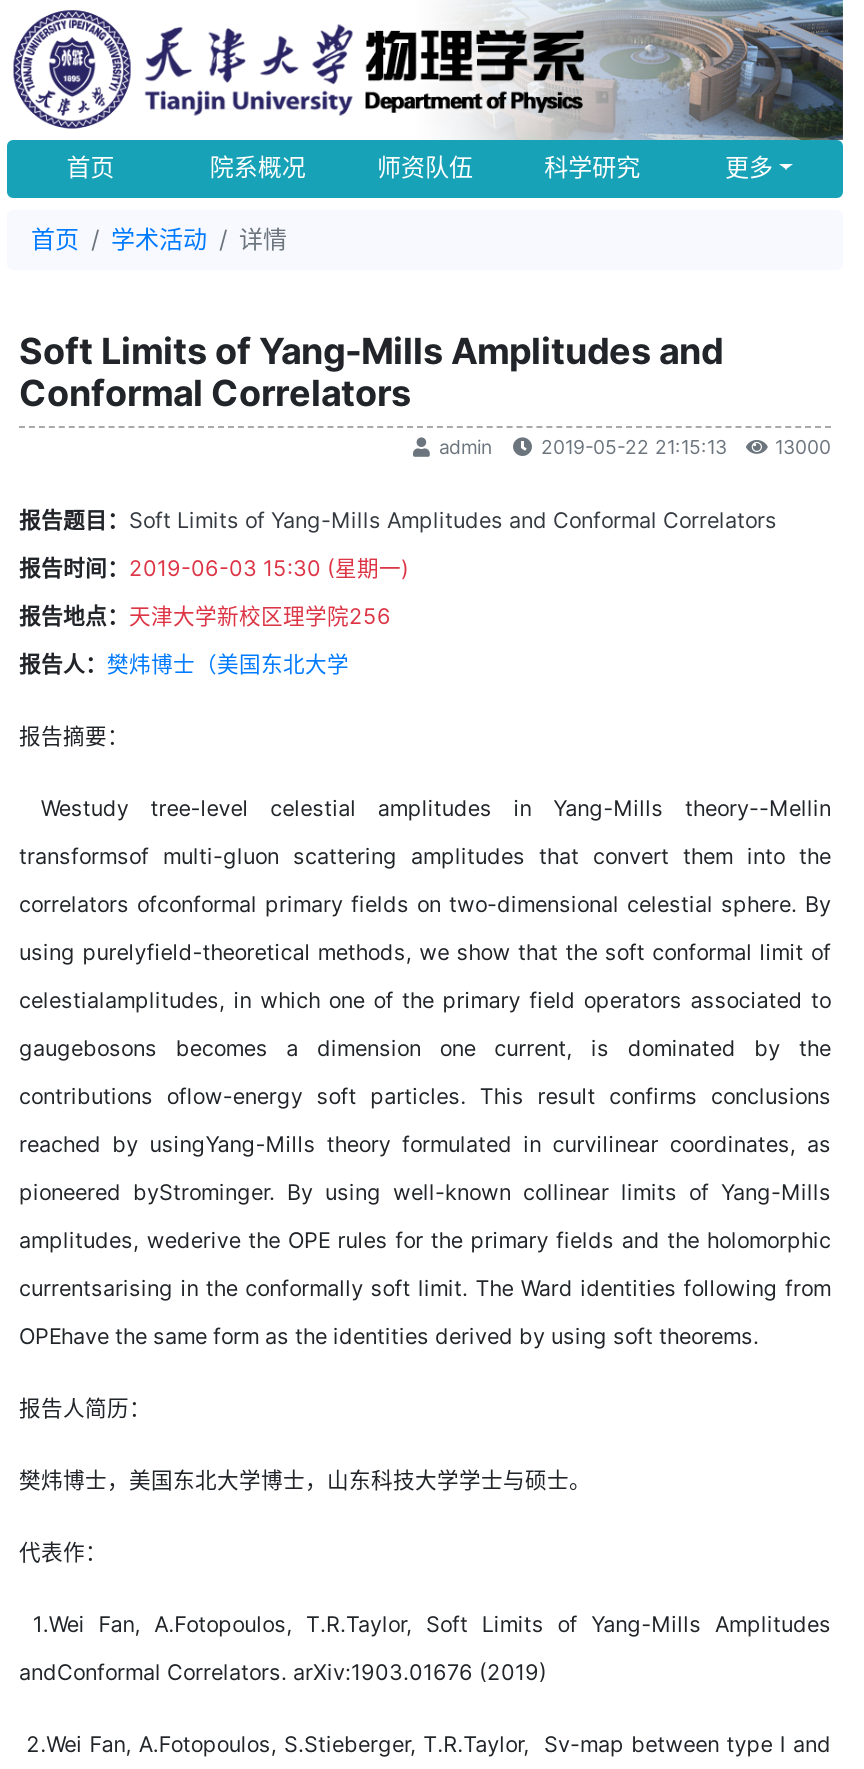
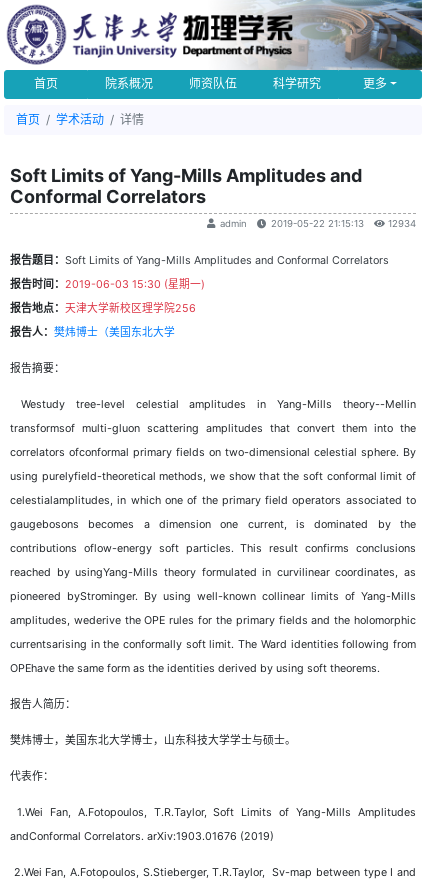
- admin 2019-05-22 21:15:13 13000
+ admin 2019-05-22 21:15:13 12934
